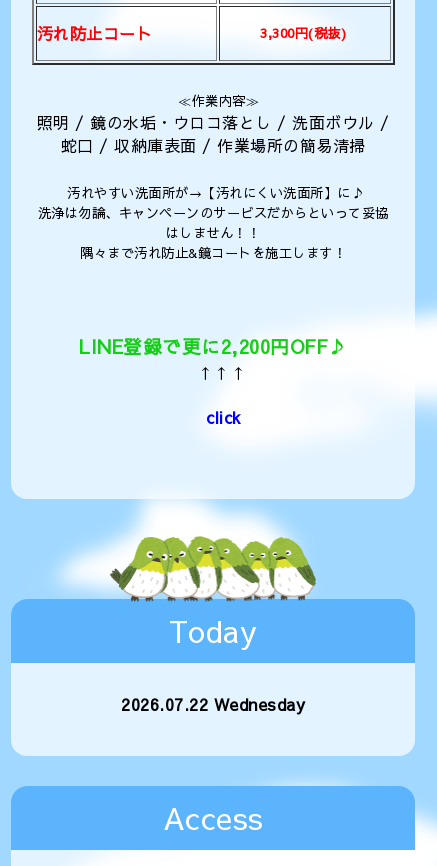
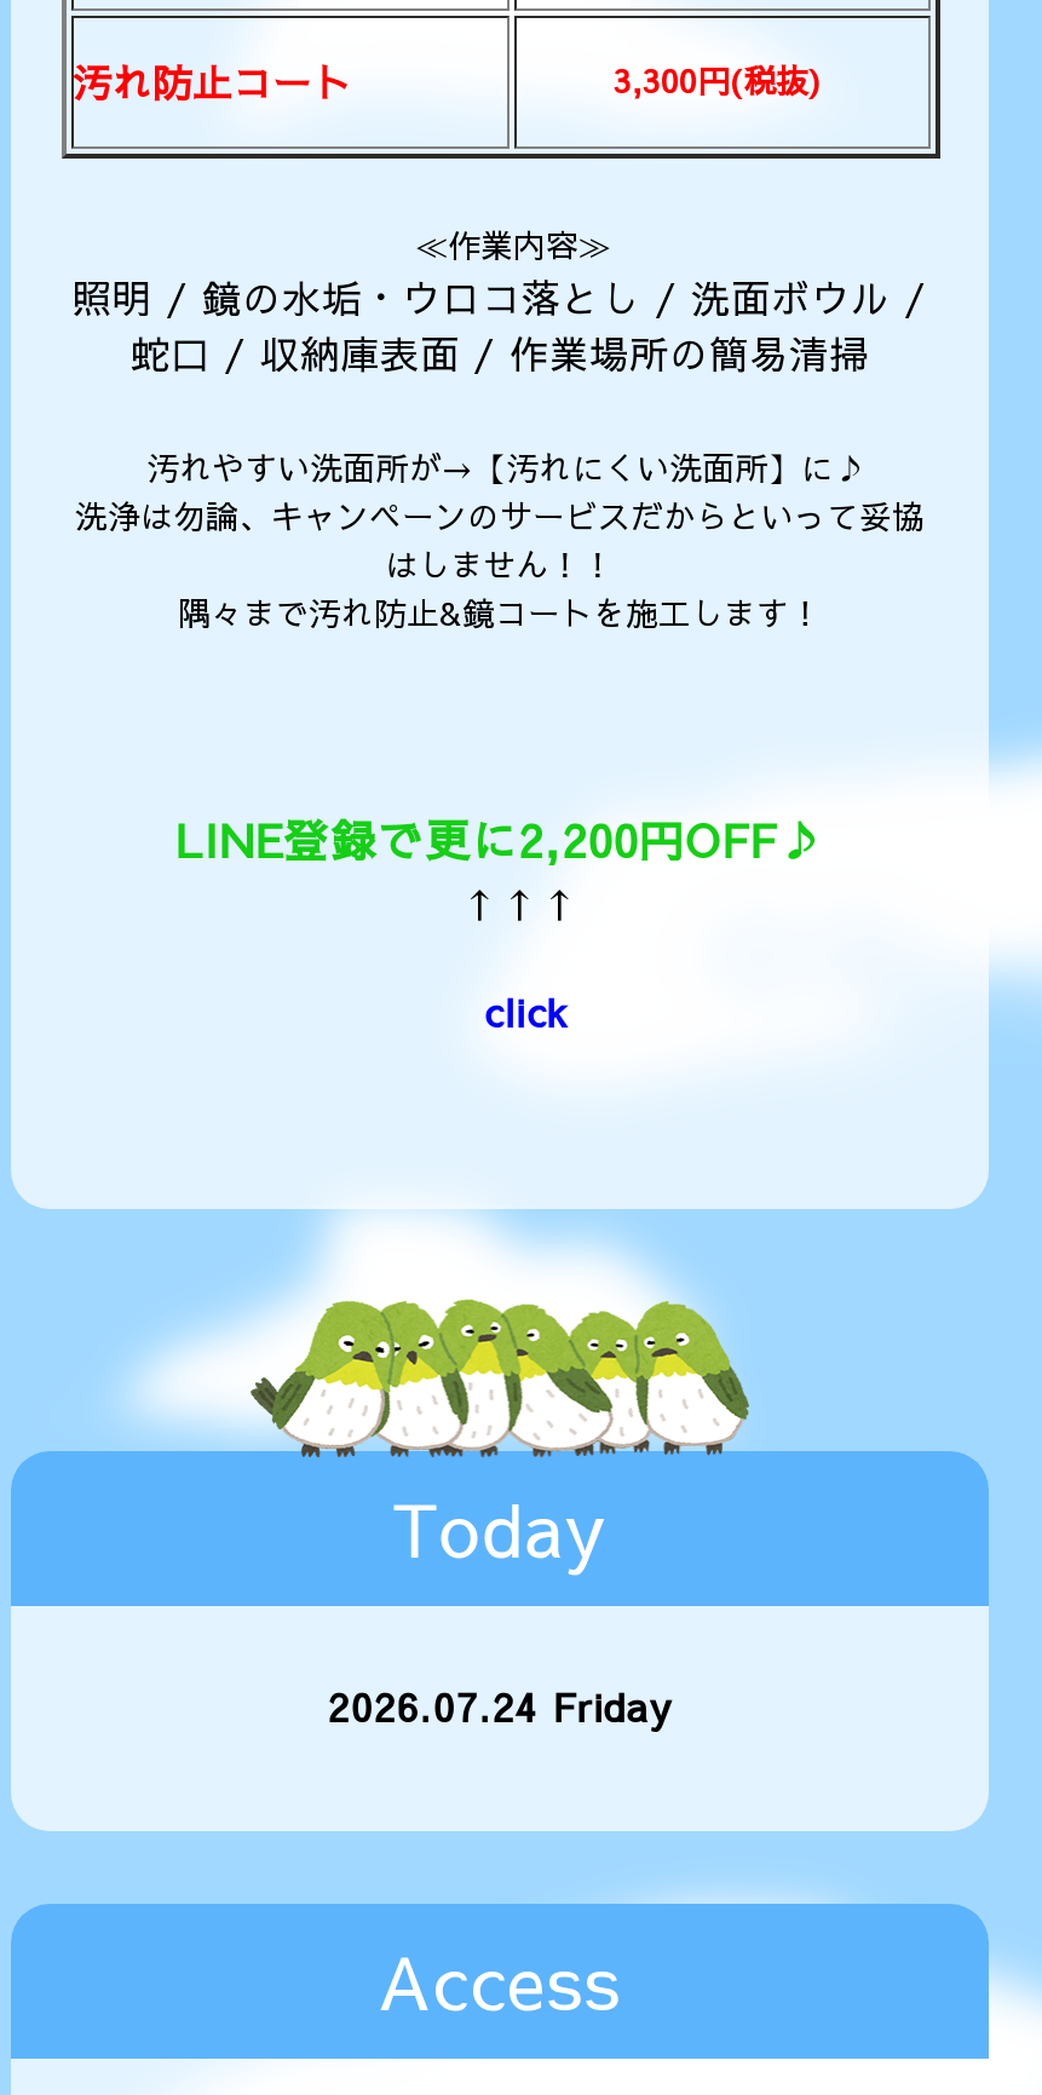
- 2026.07.22 Wednesday
+ 2026.07.24 Friday
